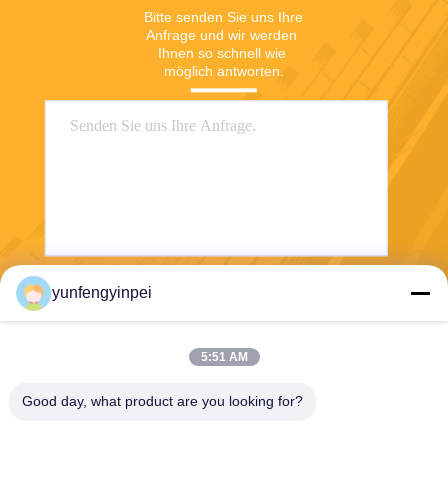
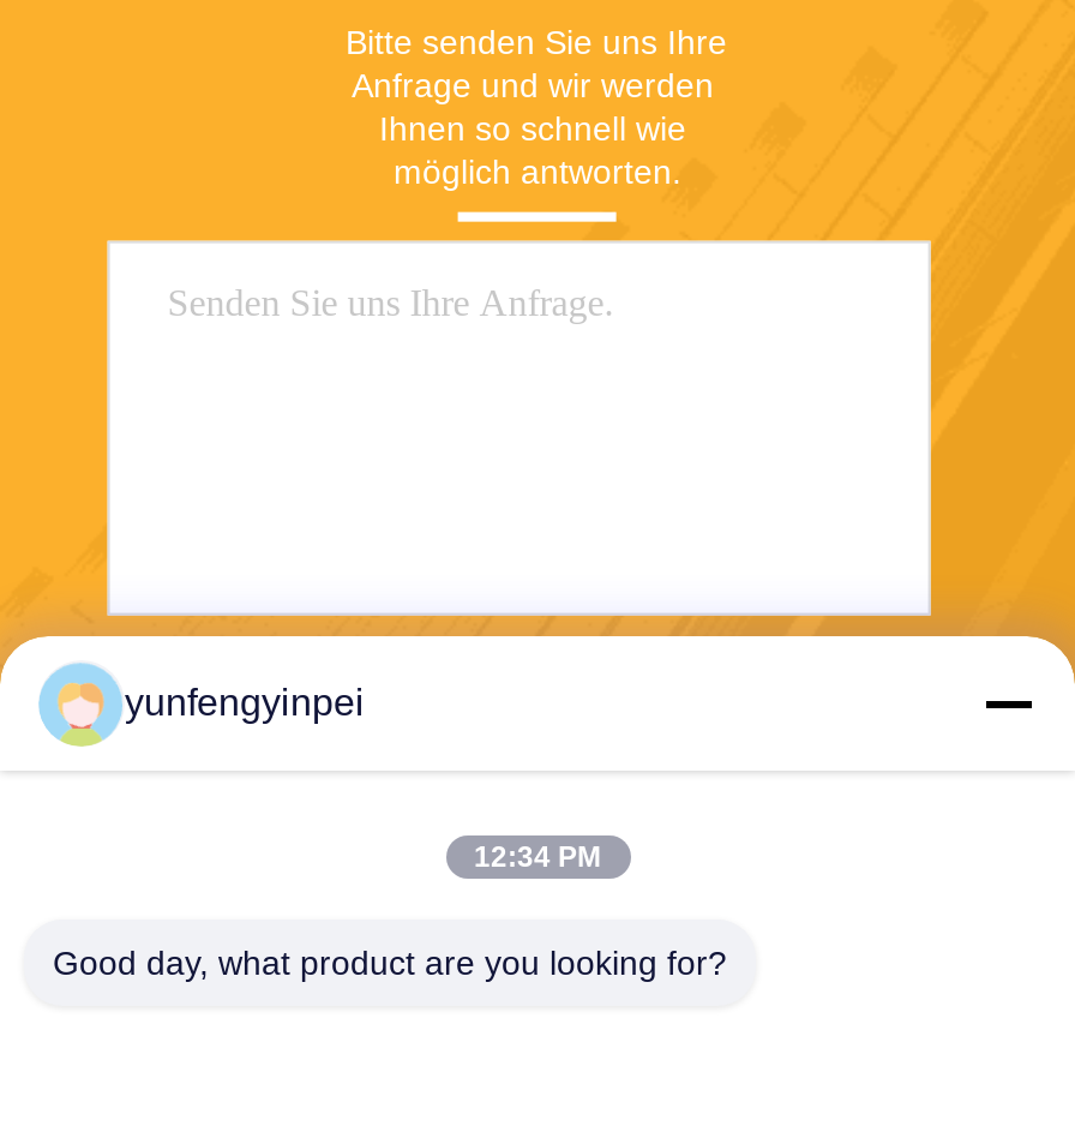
- 5:51 AM
+ 12:34 PM
